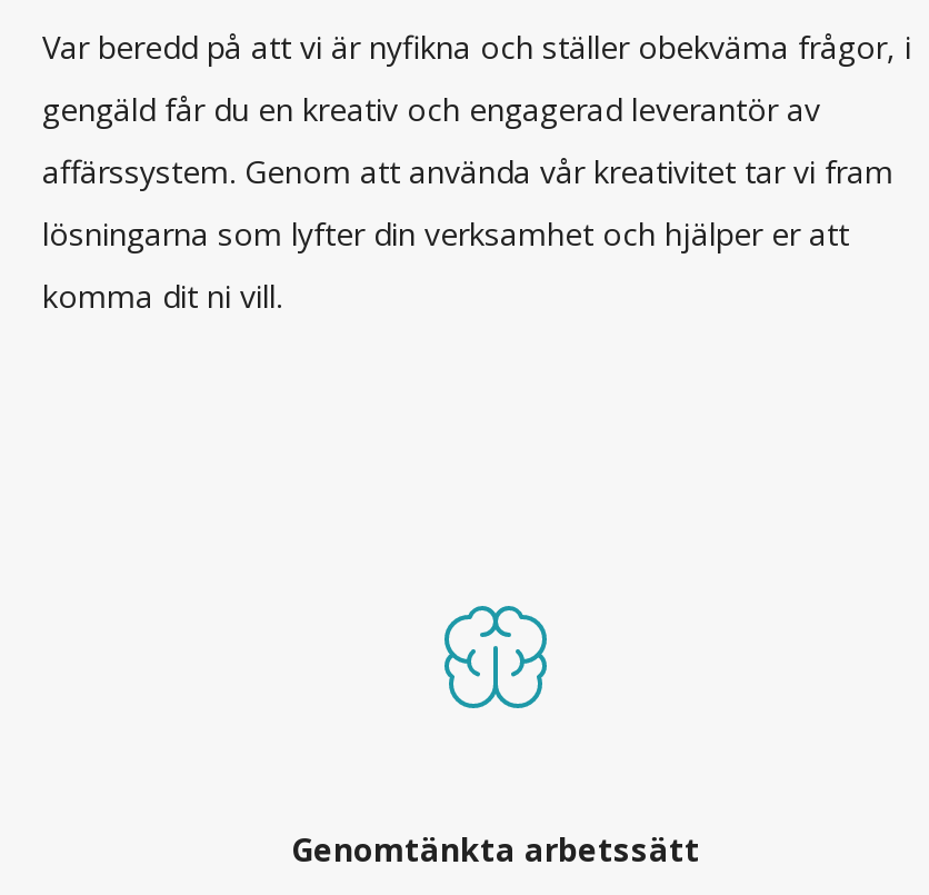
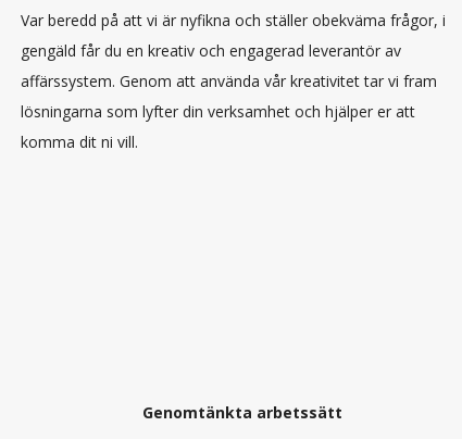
- [image]
